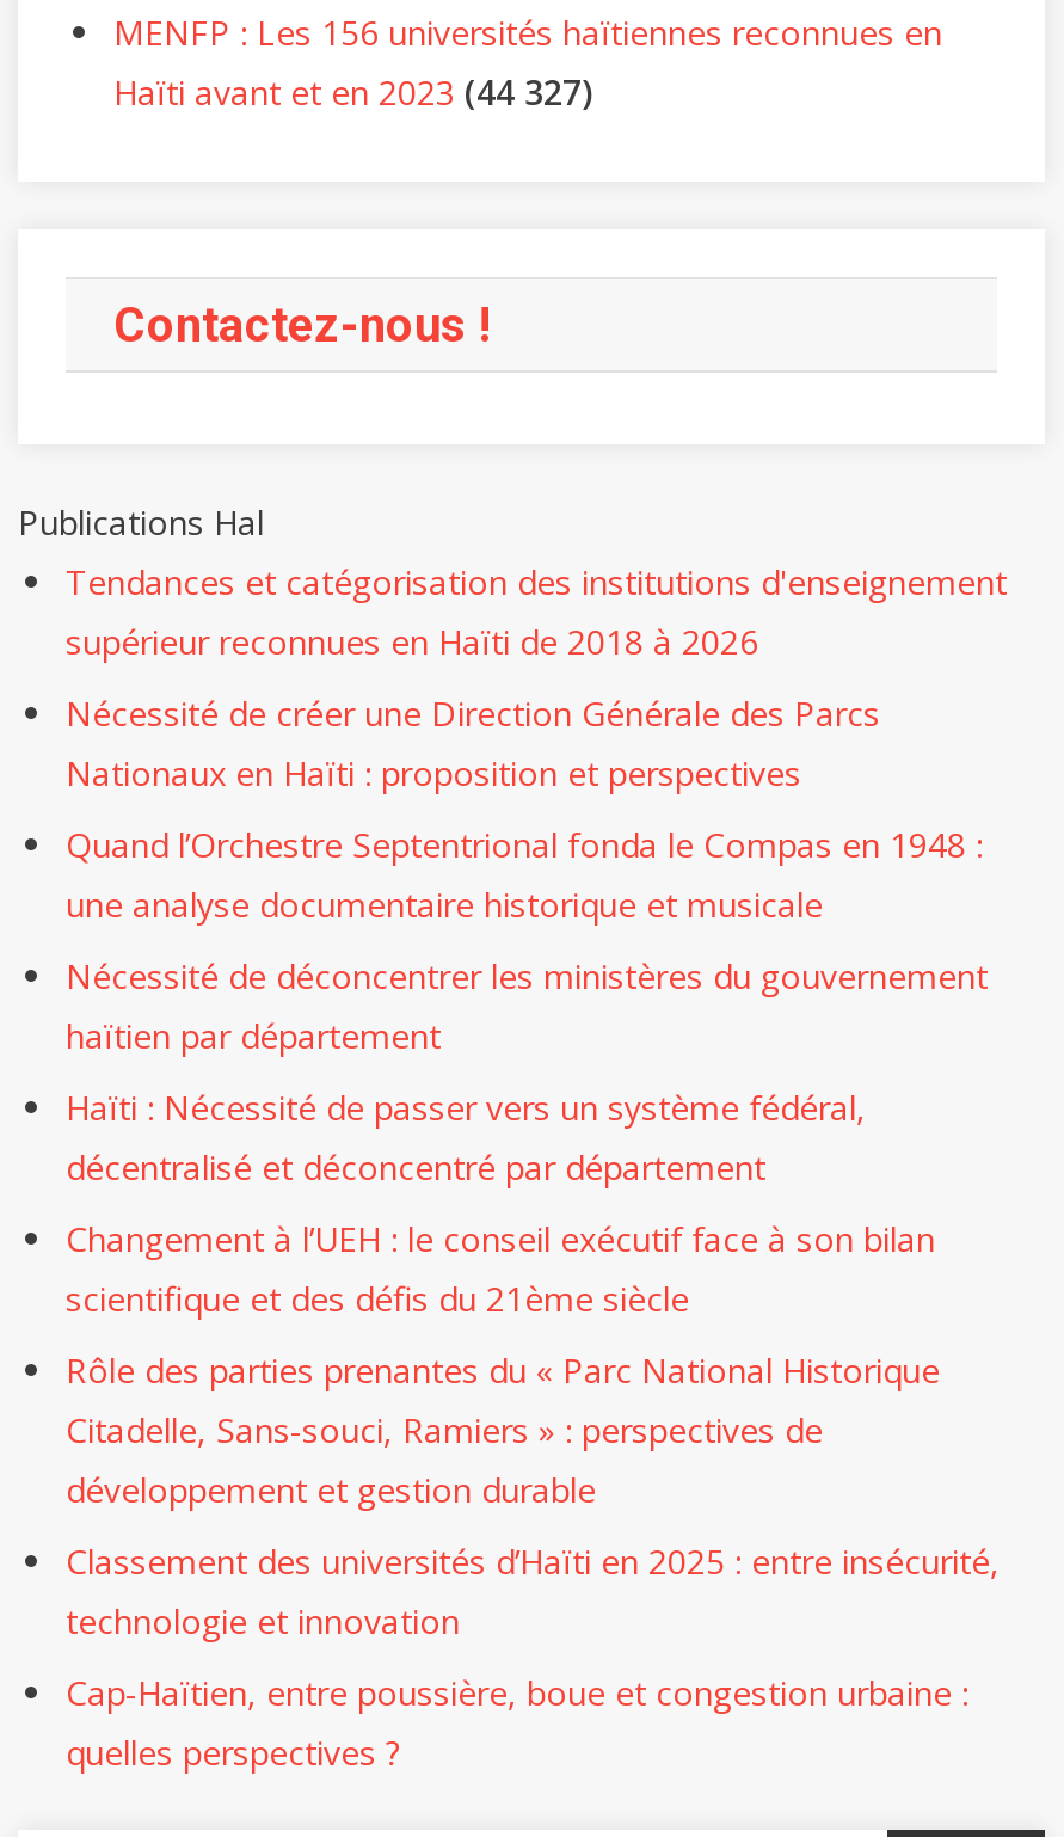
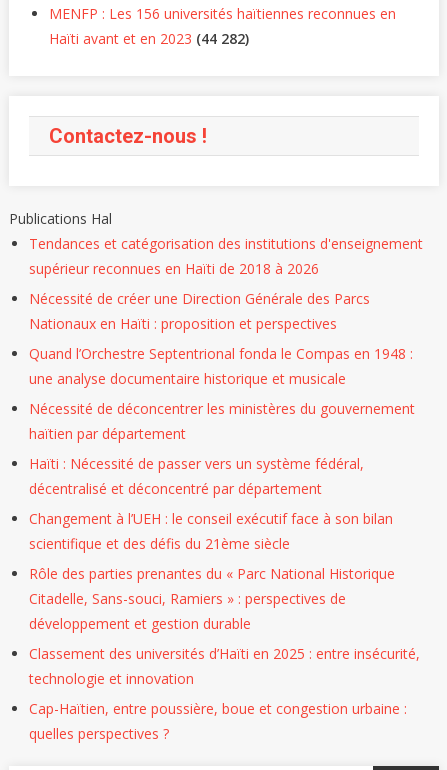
- Haïti avant et en 2023 (44 327)
+ Haïti avant et en 2023 (44 282)
